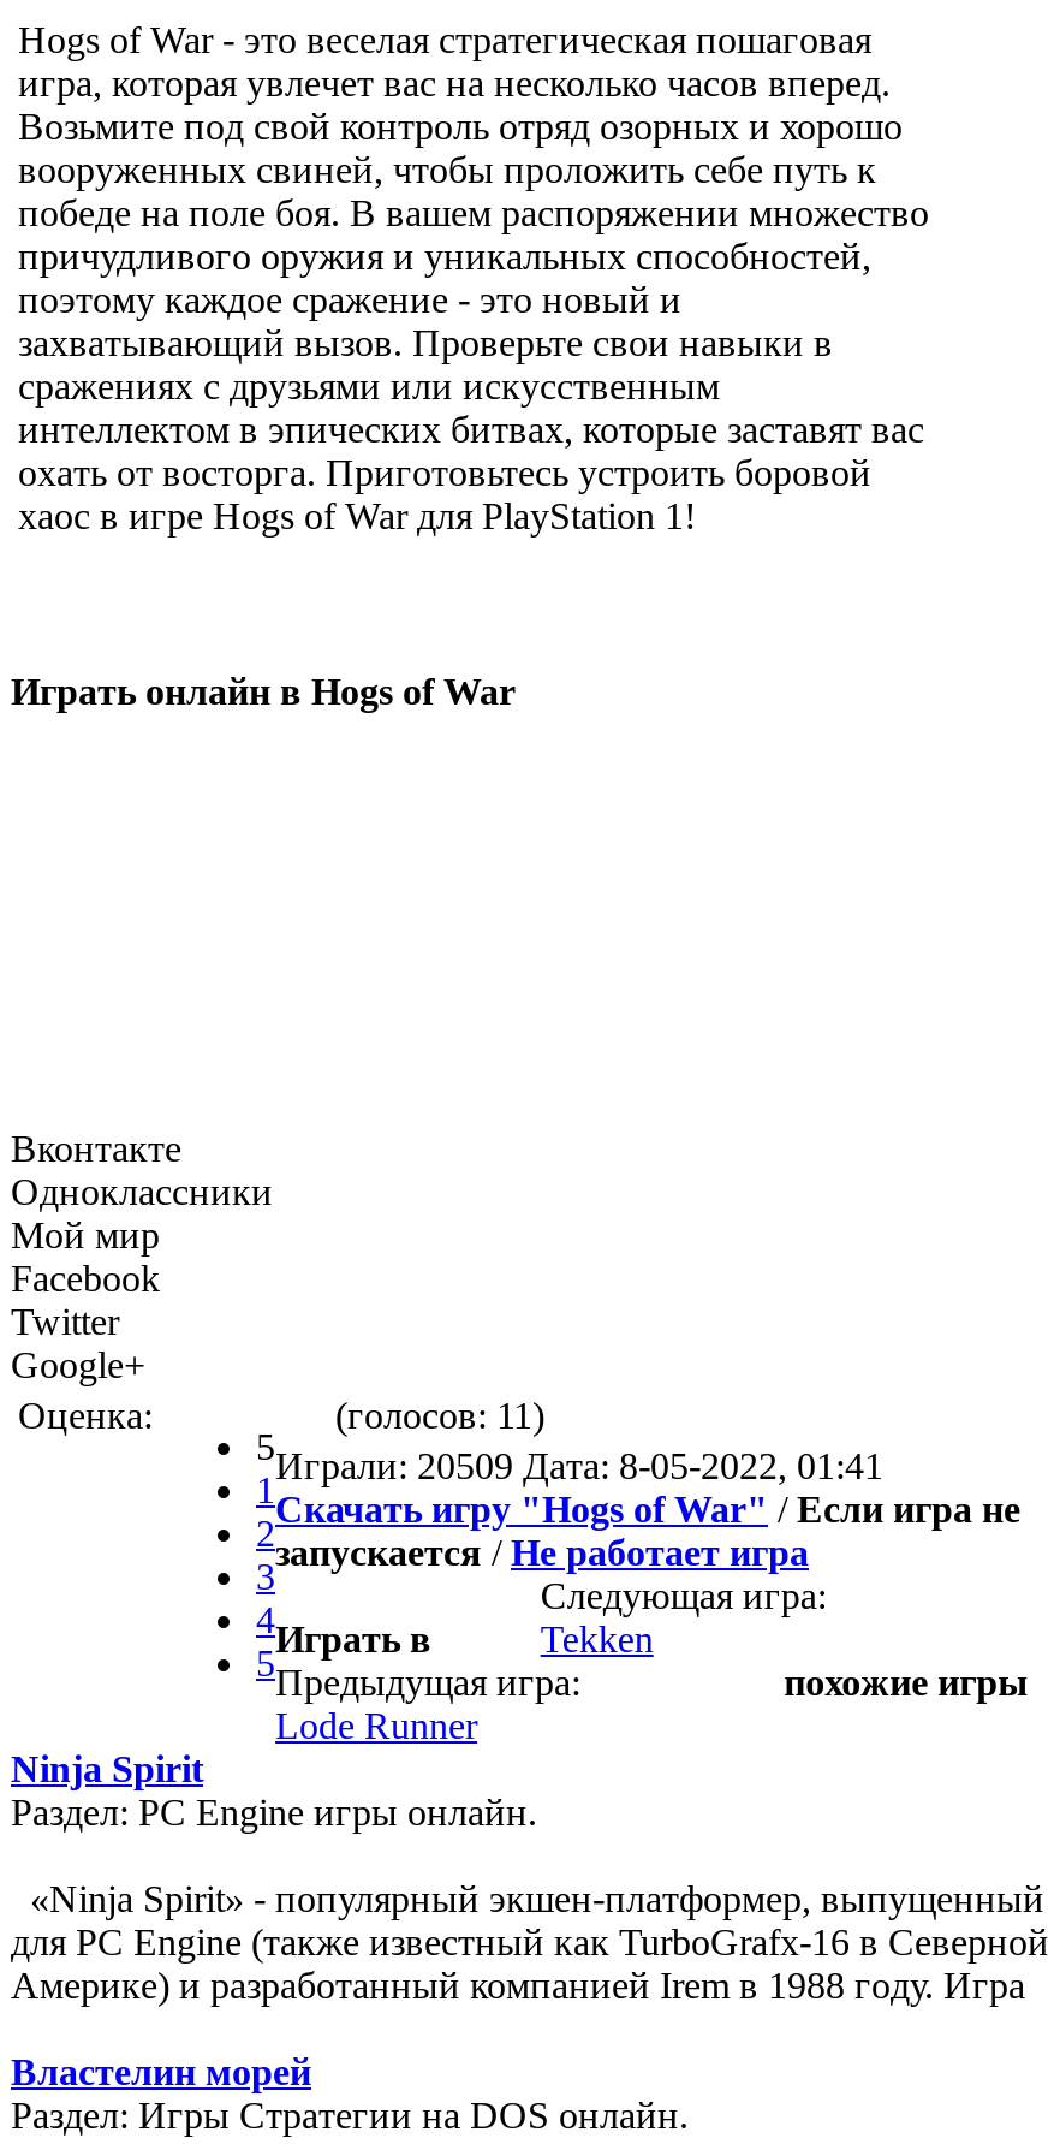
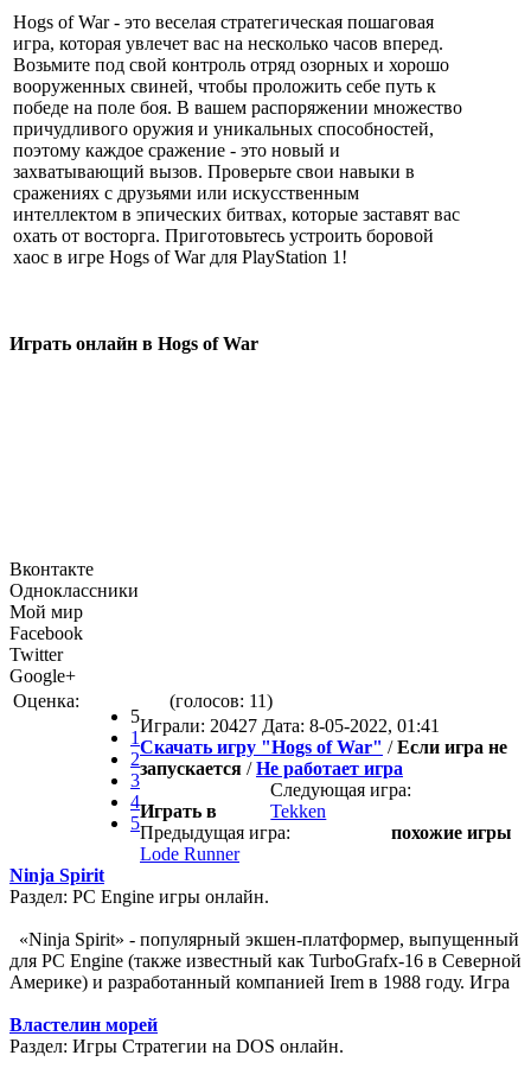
- 5 Играли: 20509 Дата: 8-05-2022, 01:41
+ 5 Играли: 20427 Дата: 8-05-2022, 01:41
